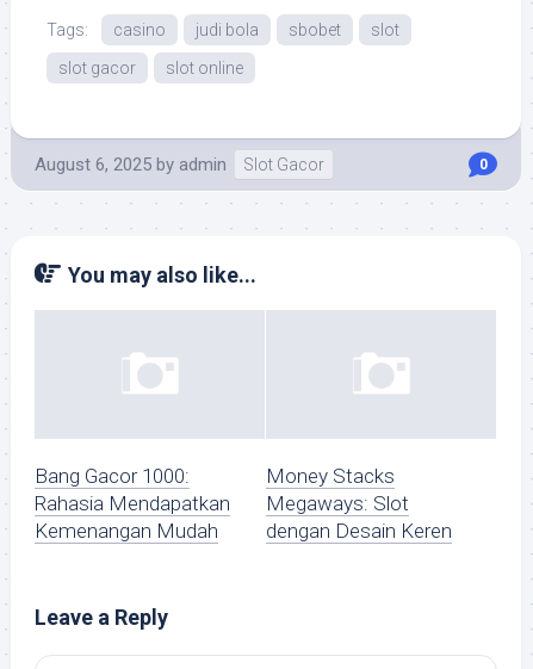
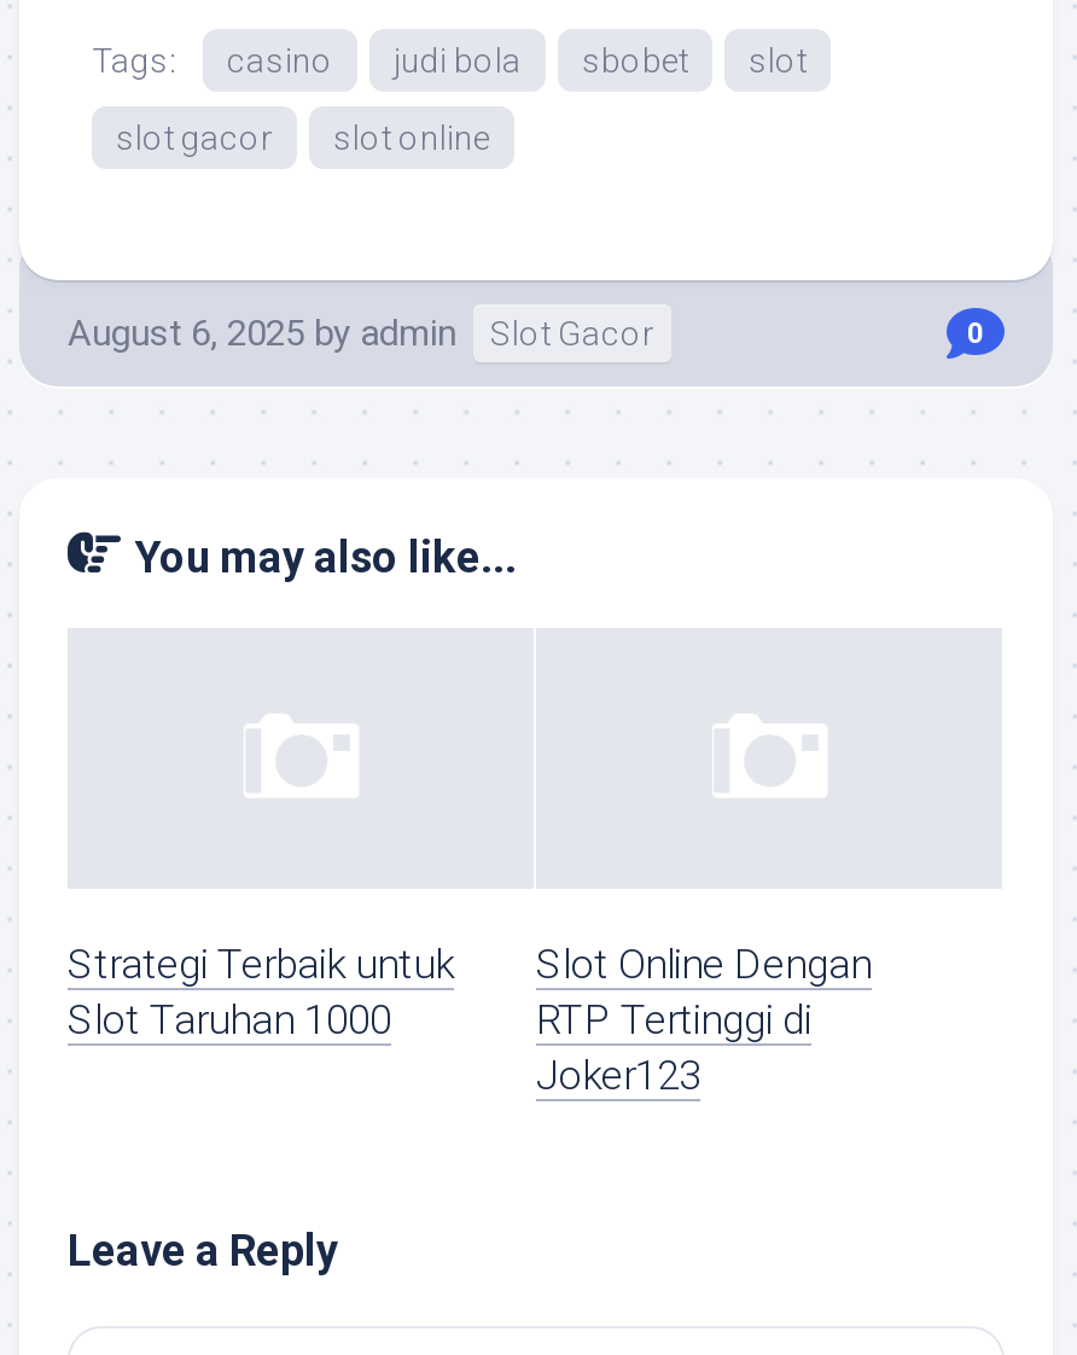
- Bang Gacor 1000:
- Rahasia Mendapatkan
- Kemenangan Mudah
+ Strategi Terbaik untuk
+ Slot Taruhan 1000

- Money Stacks
- Megaways: Slot
- dengan Desain Keren
+ Slot Online Dengan
+ RTP Tertinggi di
+ Joker123
